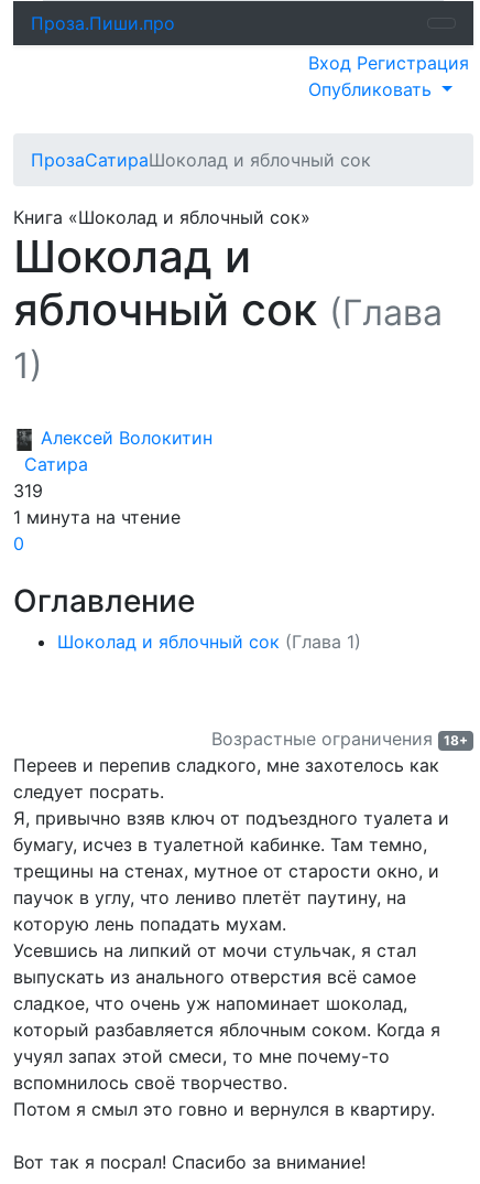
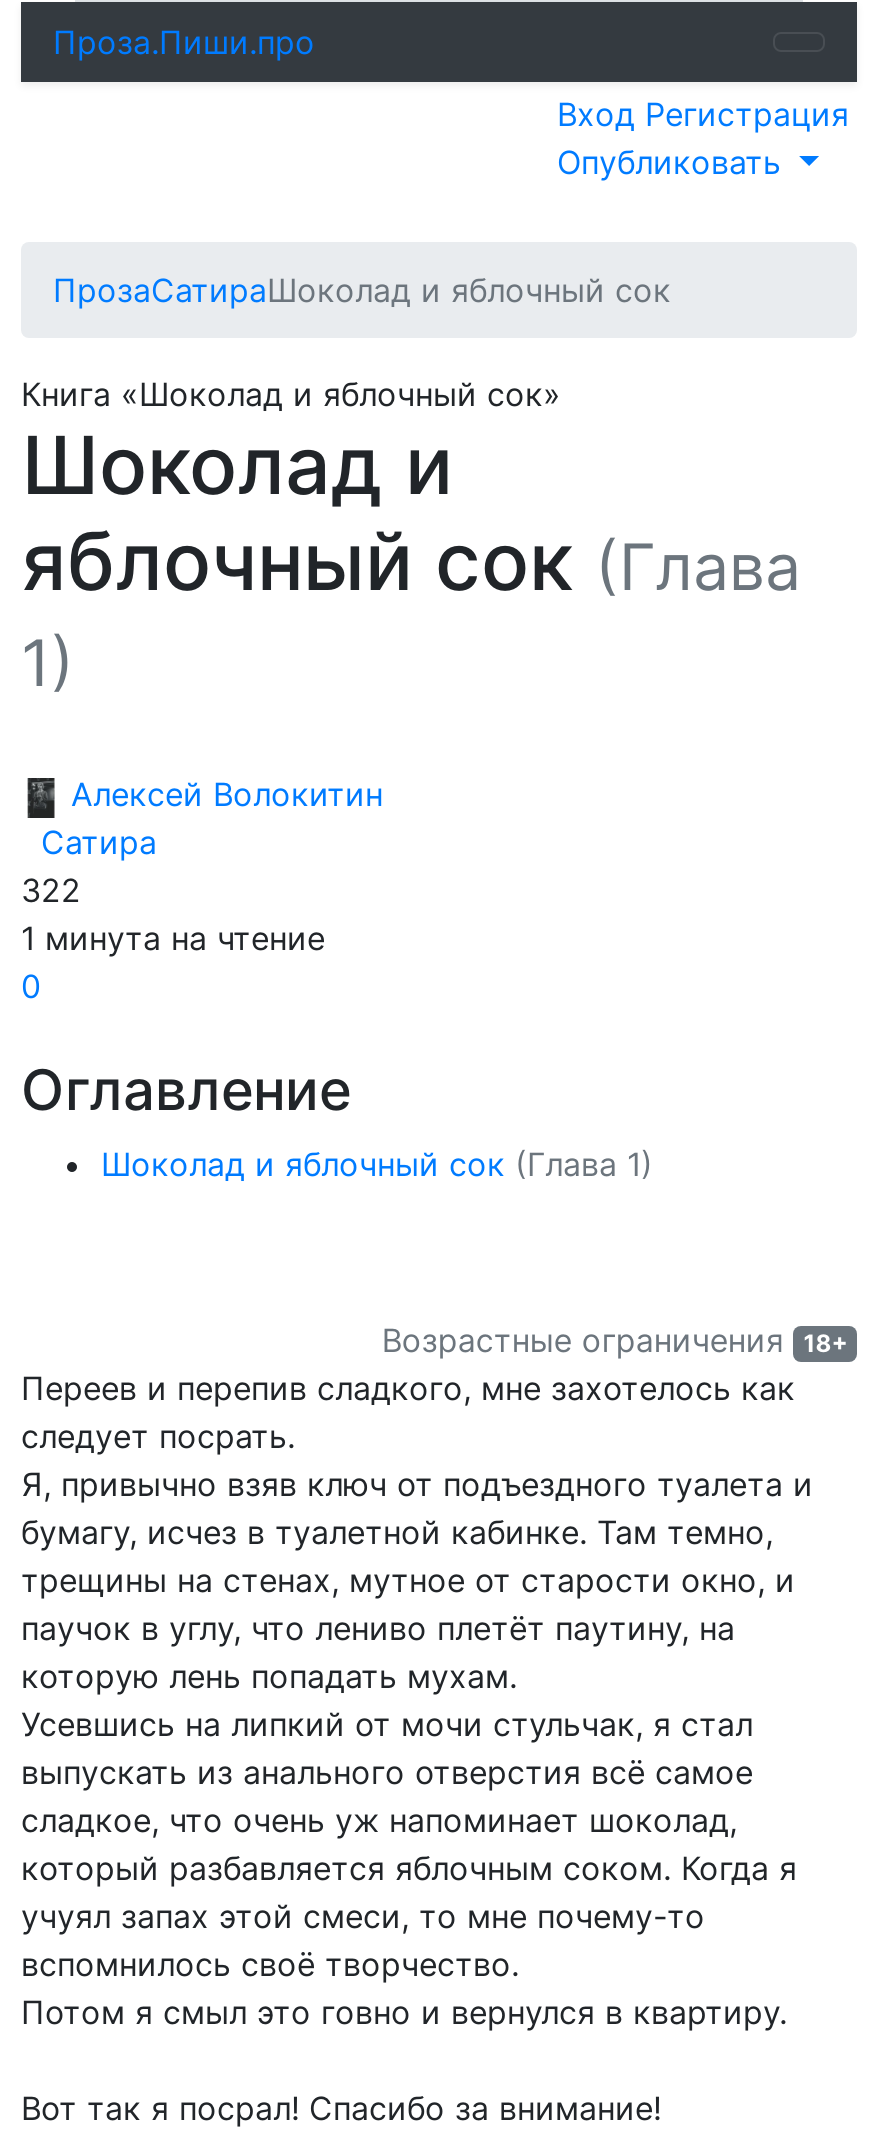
- 319
+ 322
